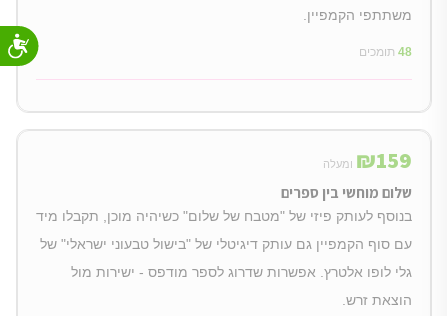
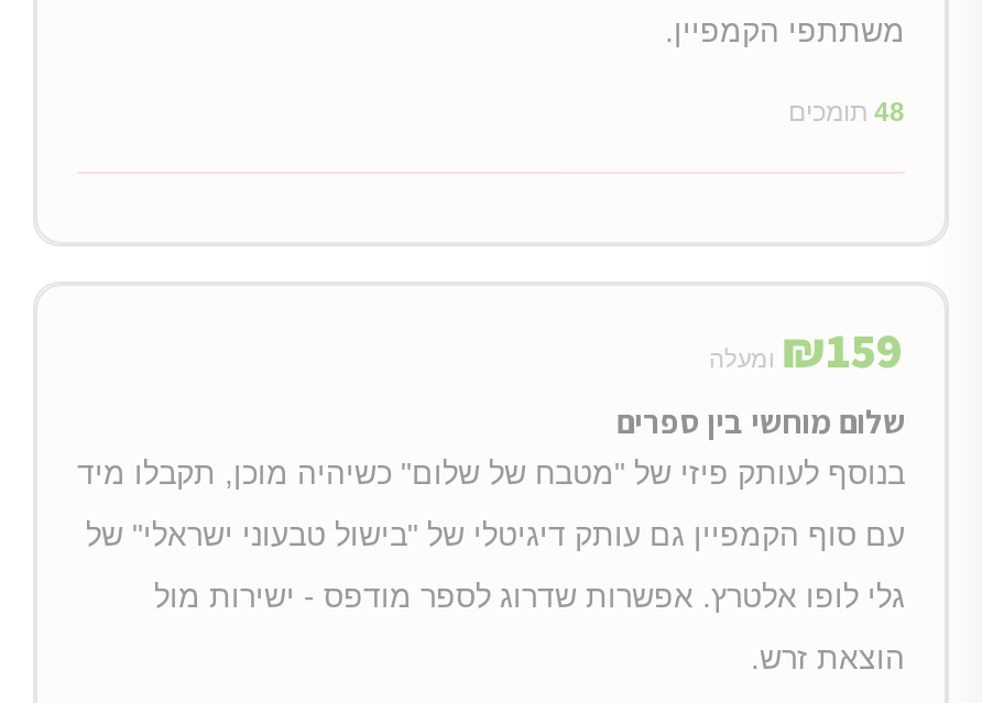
- [image]
